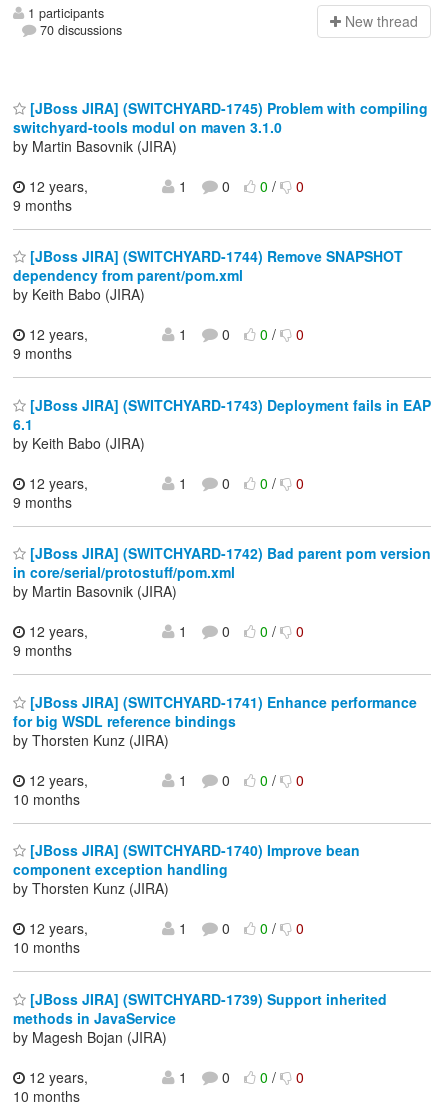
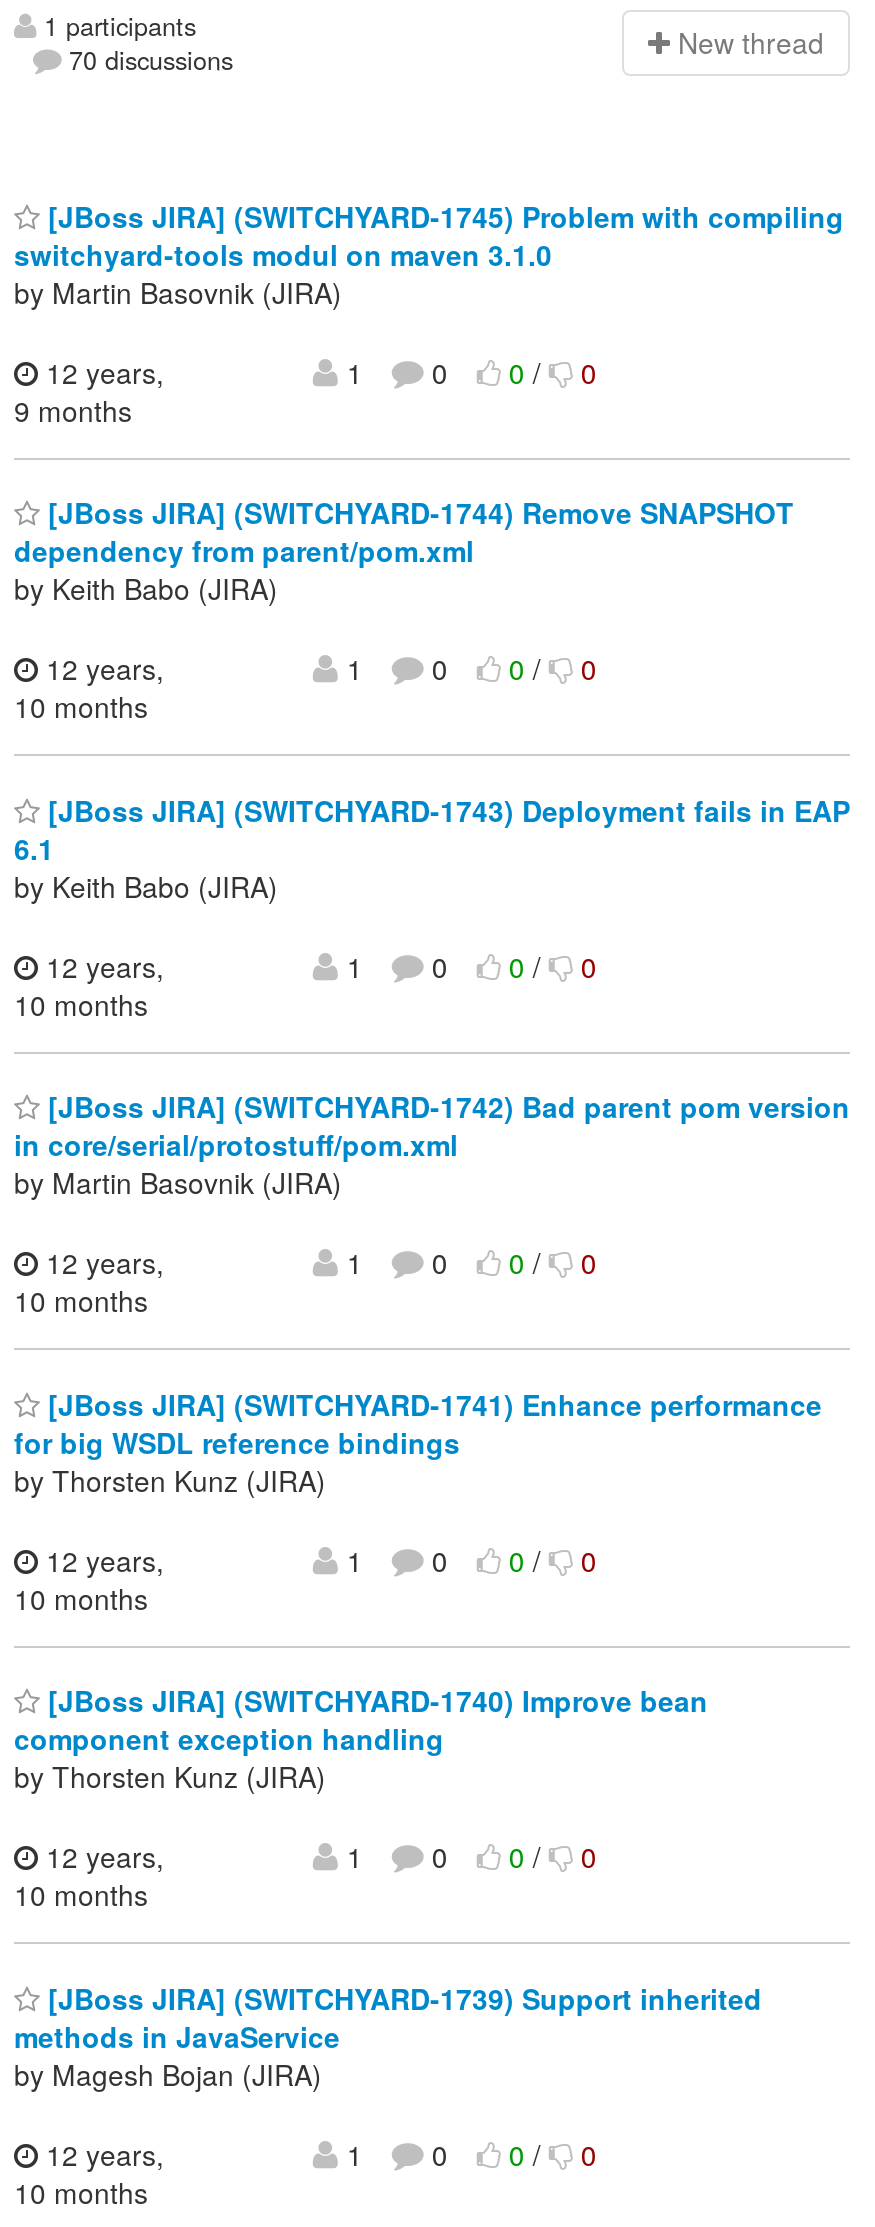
- 9 months
+ 10 months

- 9 months
+ 10 months

- 9 months
+ 10 months
